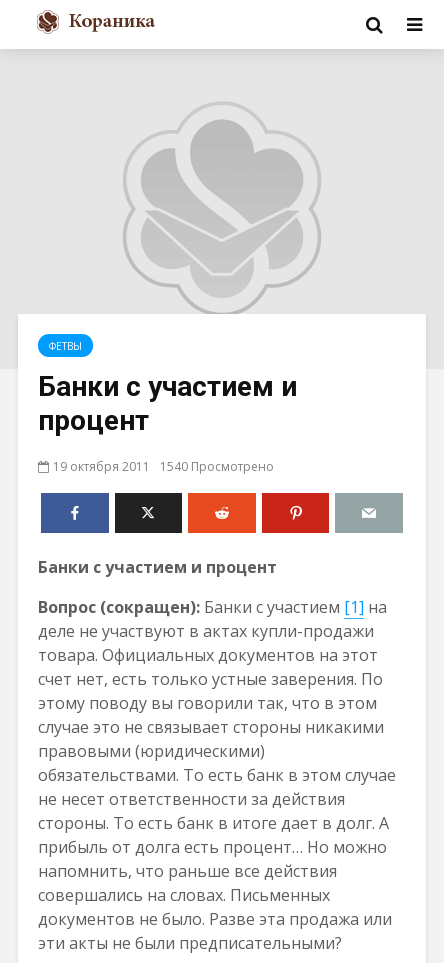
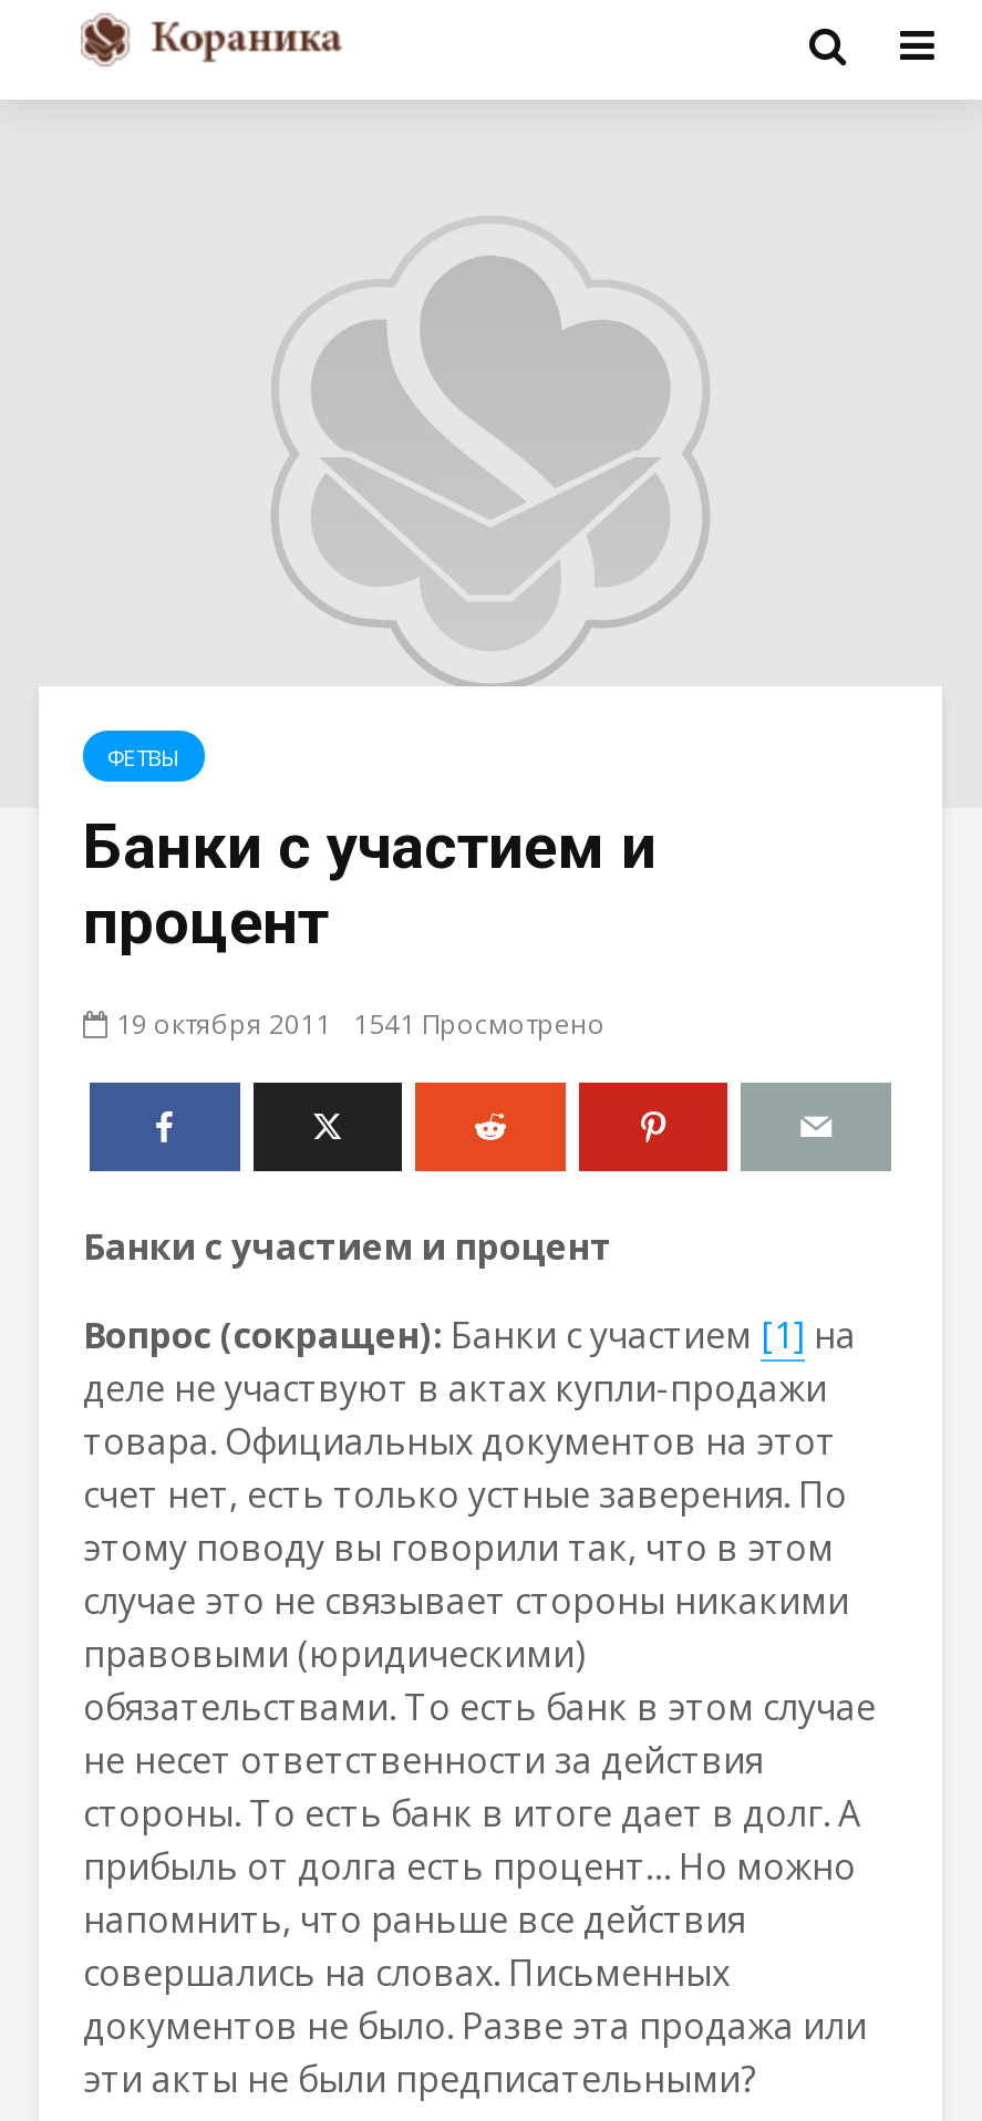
- 19 октября 2011 1540 Просмотрено
+ 19 октября 2011 1541 Просмотрено
